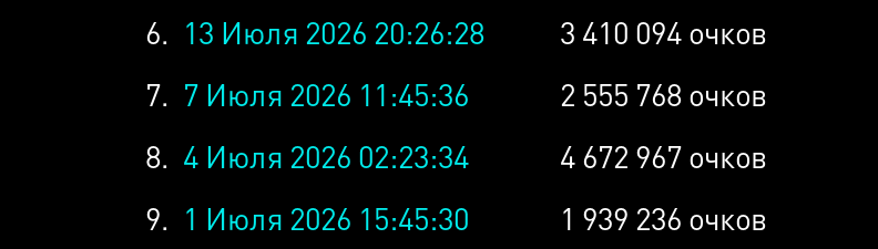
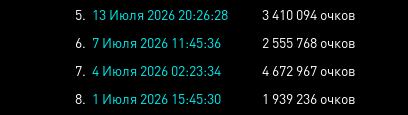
- 6. 13 Июля 2026 20:26:28 3 410 094 очков
+ 5. 13 Июля 2026 20:26:28 3 410 094 очков

- 7. 7 Июля 2026 11:45:36
+ 6. 7 Июля 2026 11:45:36

- 8. 4 Июля 2026 02:23:34
+ 7. 4 Июля 2026 02:23:34

- 9. 1 Июля 2026 15:45:30
+ 8. 1 Июля 2026 15:45:30
